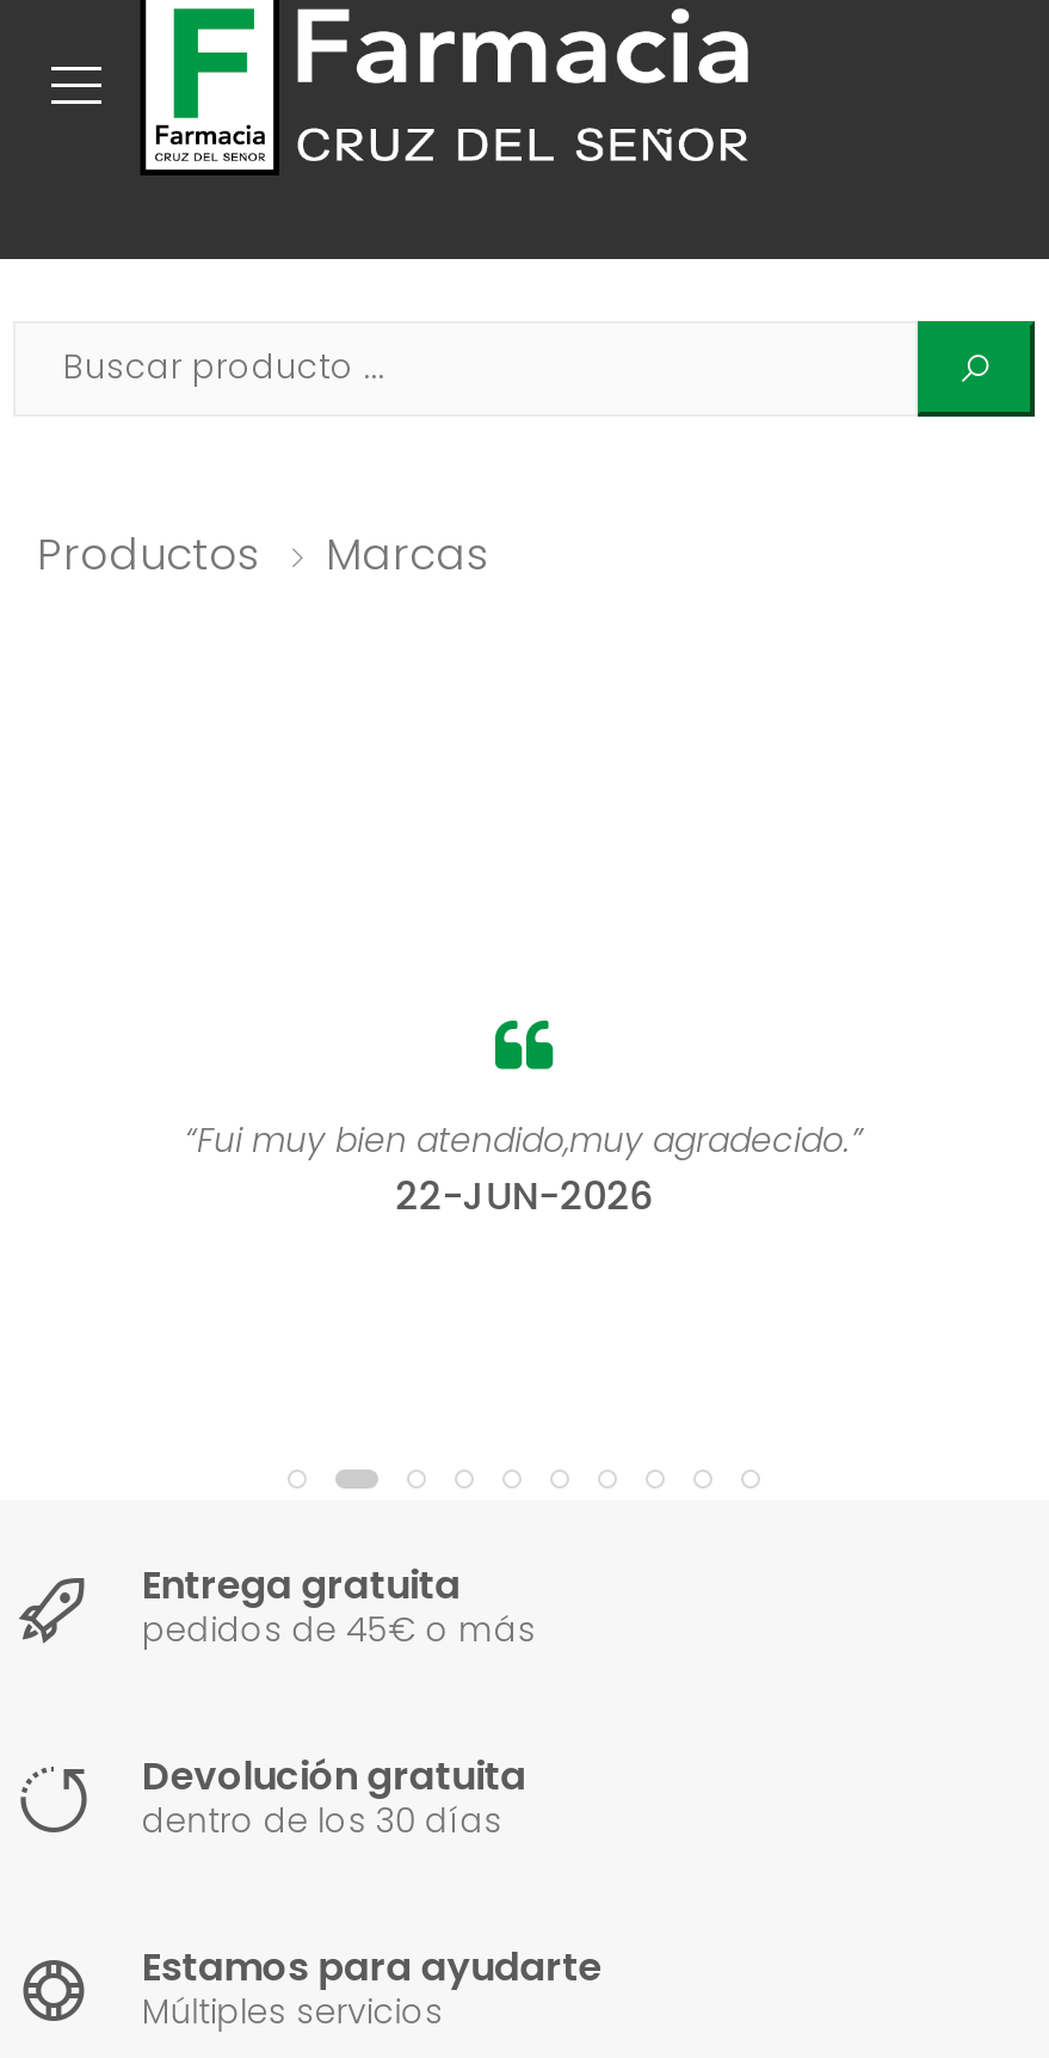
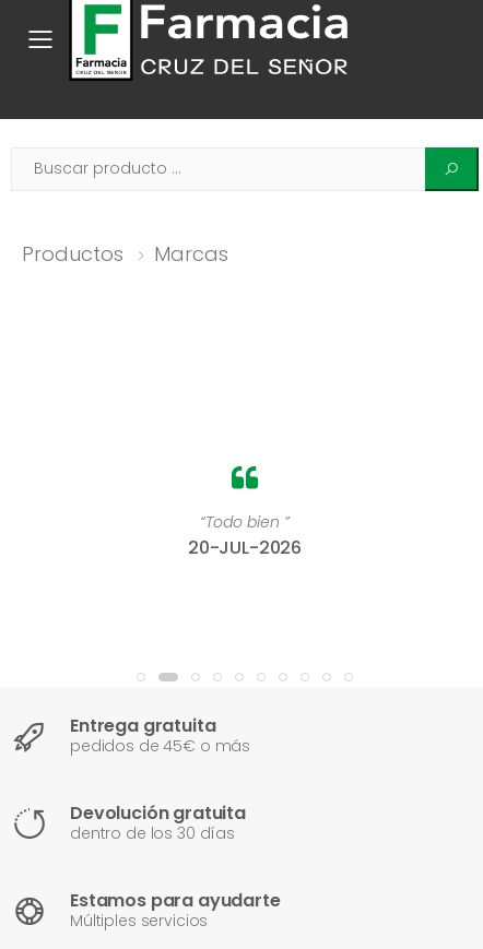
- “Fui muy bien atendido,muy agradecido.”
- 22-JUN-2026
+ “Todo bien ”
+ 20-JUL-2026
